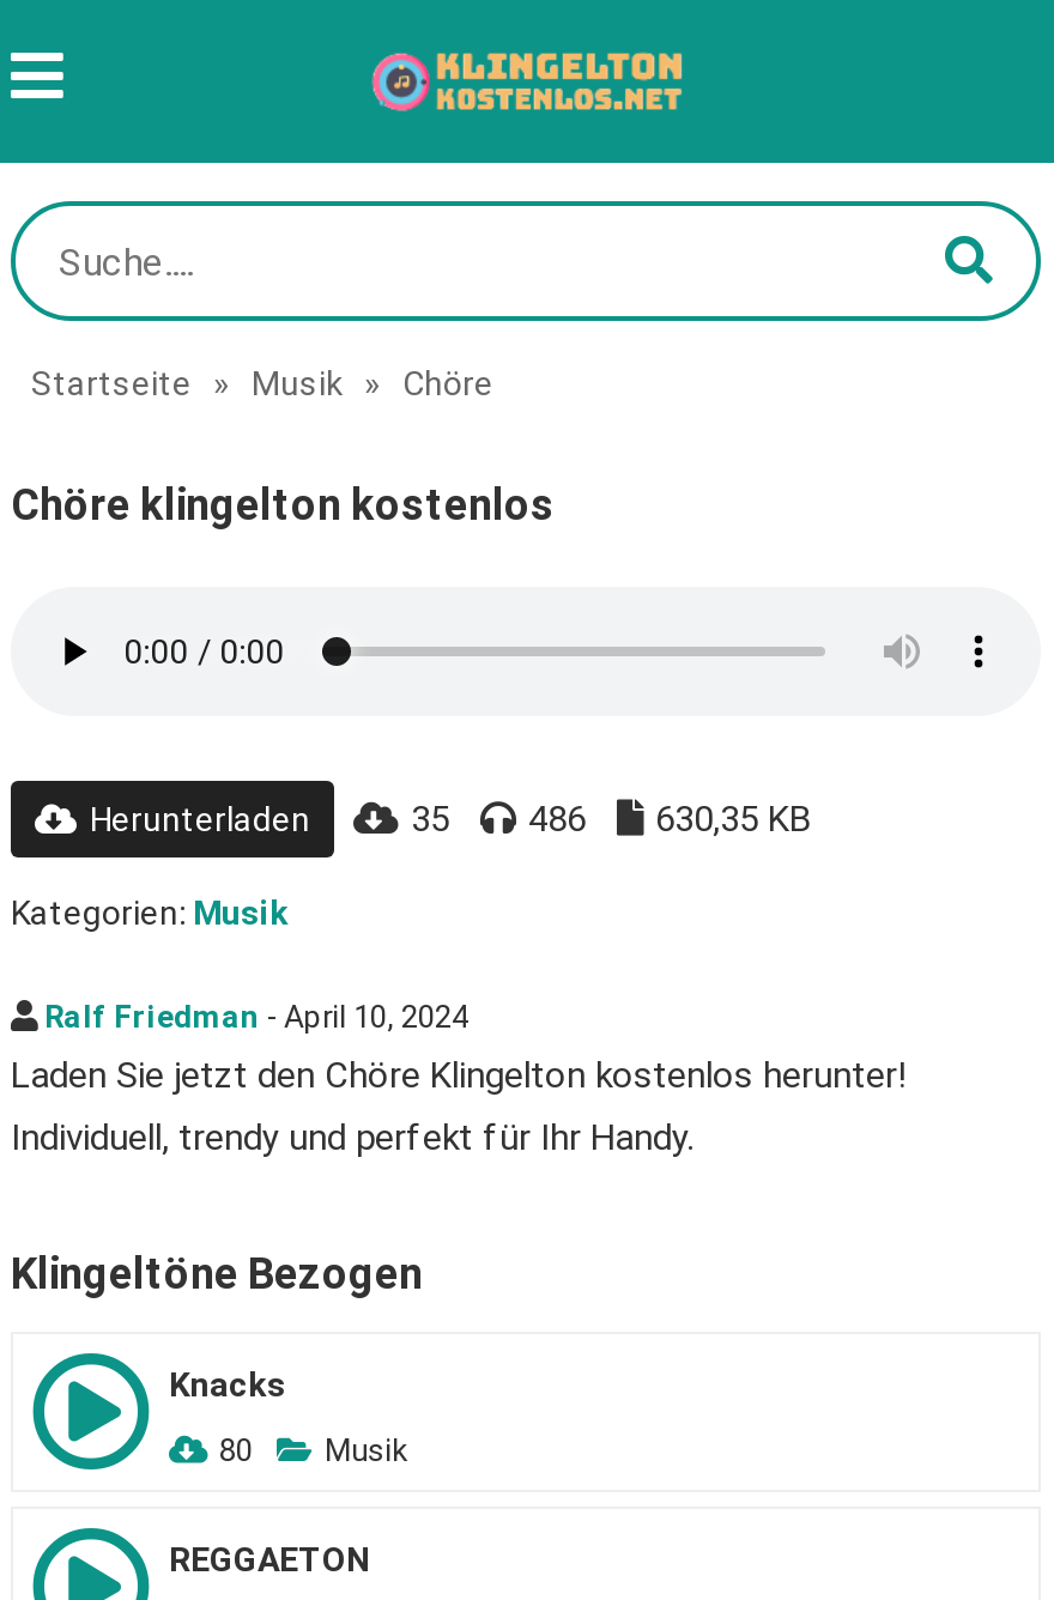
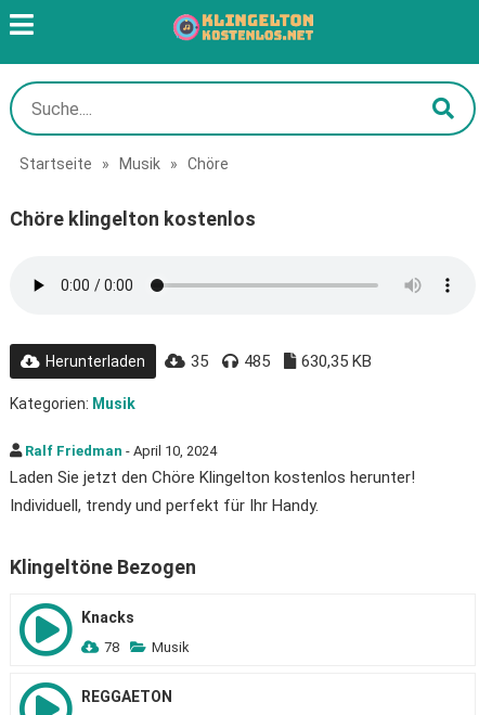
- 35 486 630,35 KB
+ 35 485 630,35 KB

- 80 Musik
+ 78 Musik
